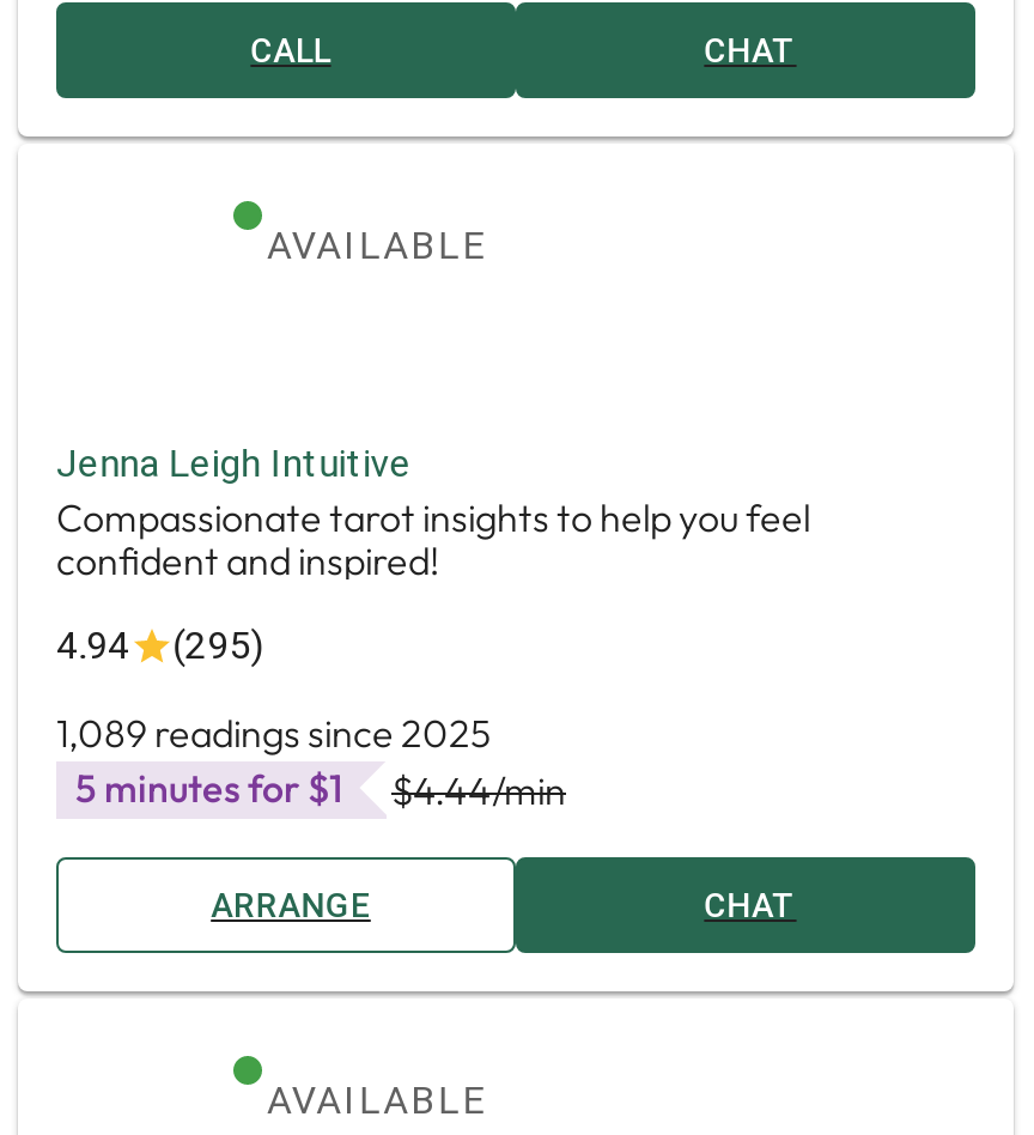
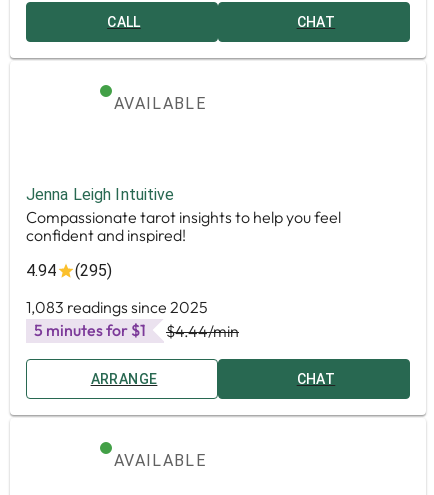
- 1,089 readings since 2025
+ 1,083 readings since 2025
